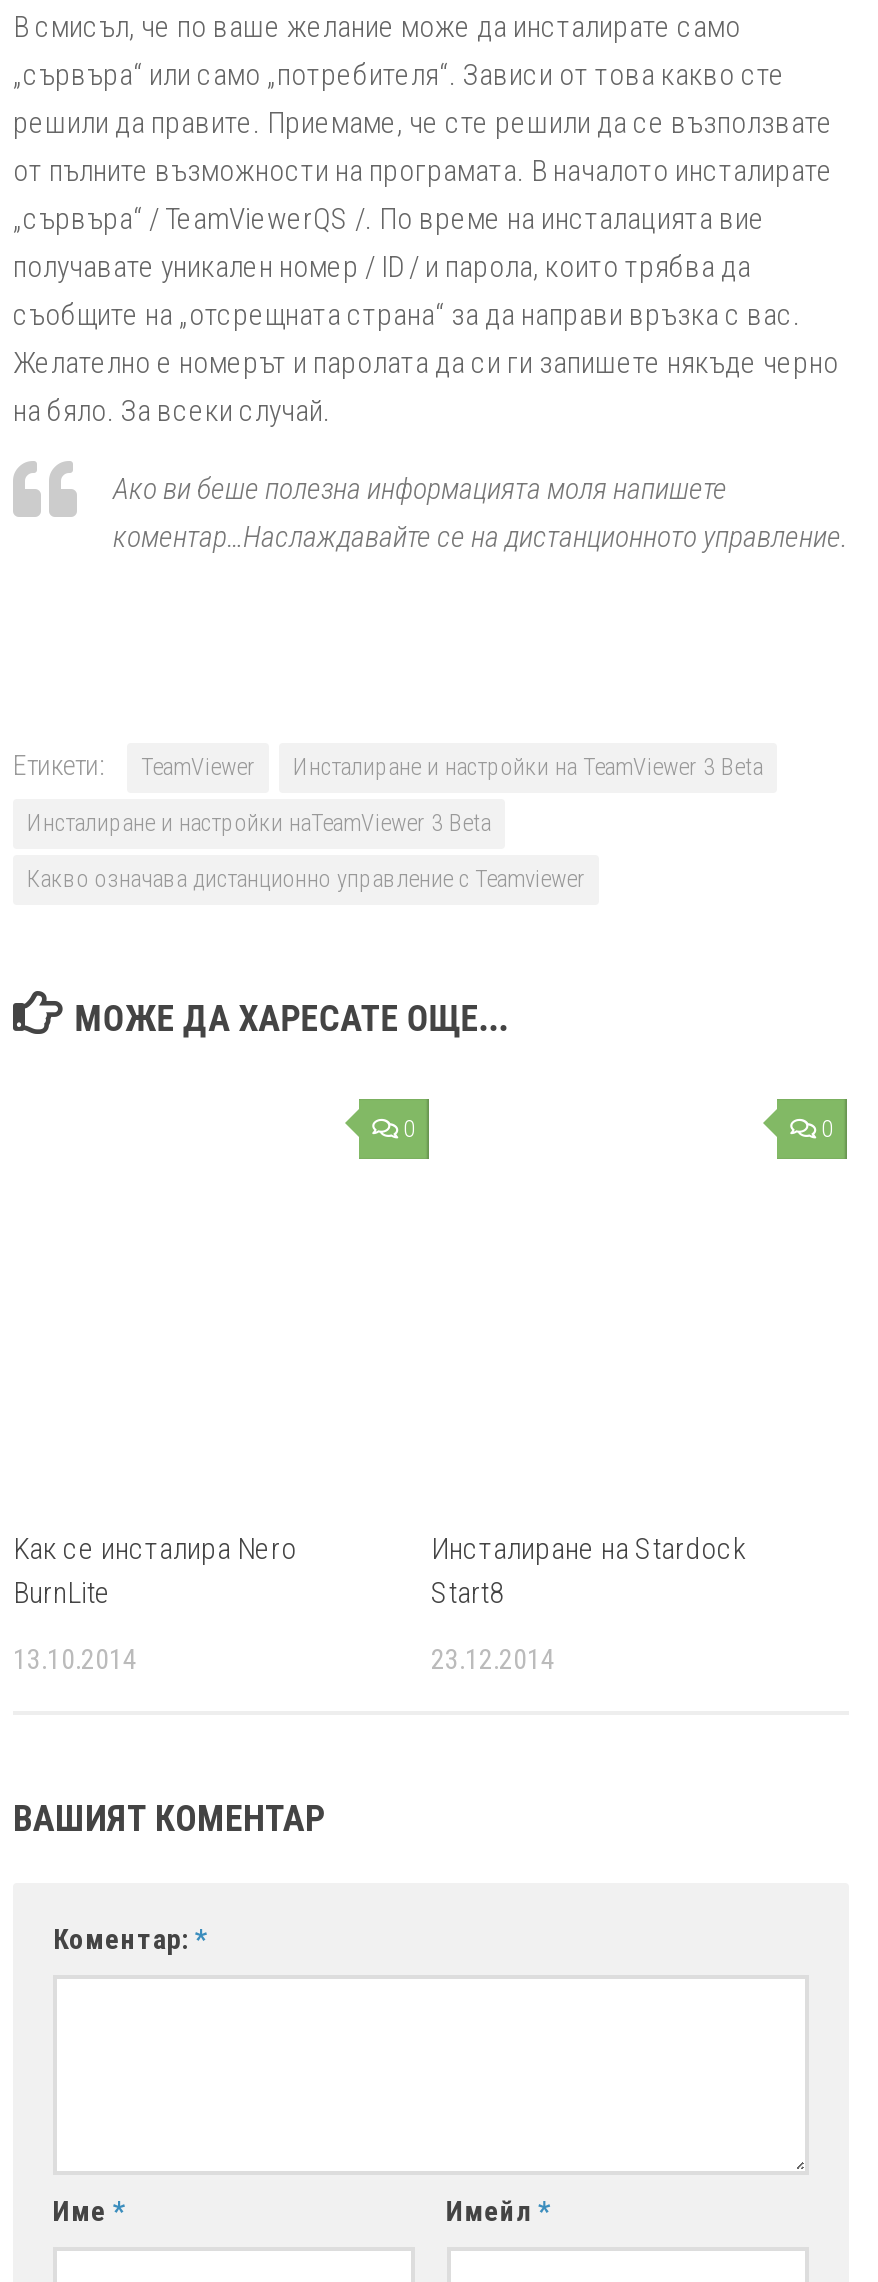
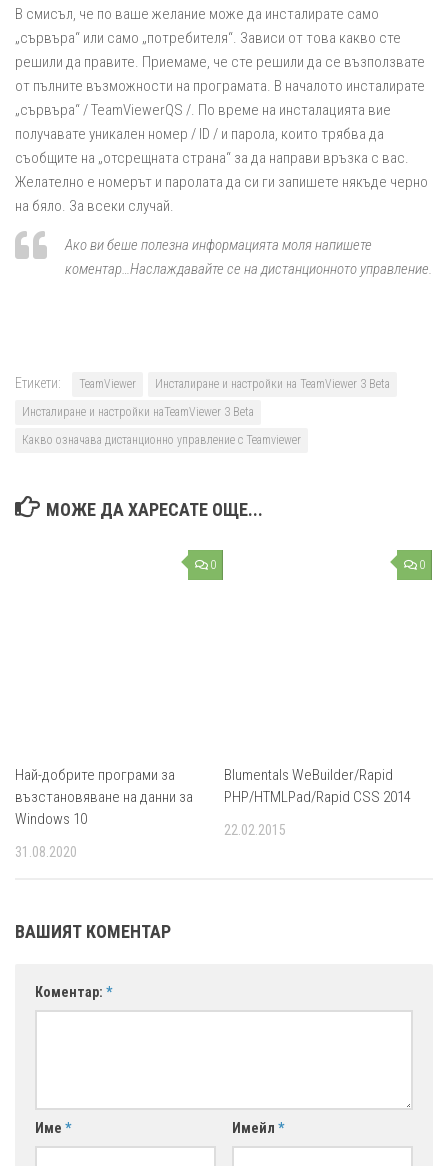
- Kак се инсталира Nero
- BurnLite
+ Най-добрите програми за
+ възстановяване на данни за
+ Windows 10

- Инсталиране на Stardock
- Start8
+ Blumentals WeBuilder/Rapid
+ PHP/HTMLPad/Rapid CSS 2014

- 13.10.2014
+ 31.08.2020

- 23.12.2014
+ 22.02.2015
